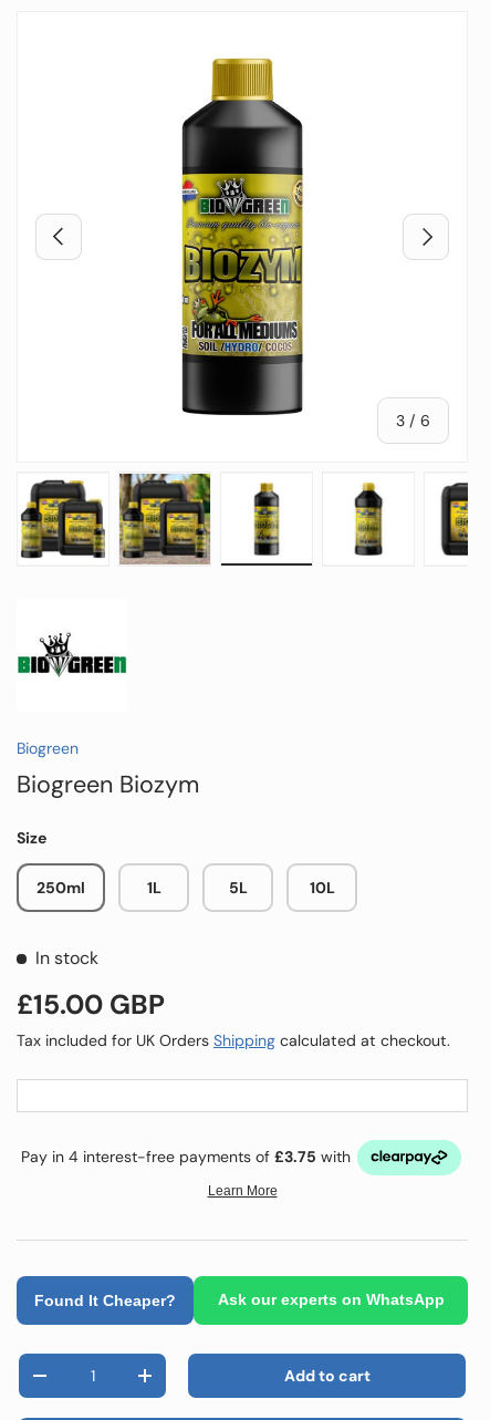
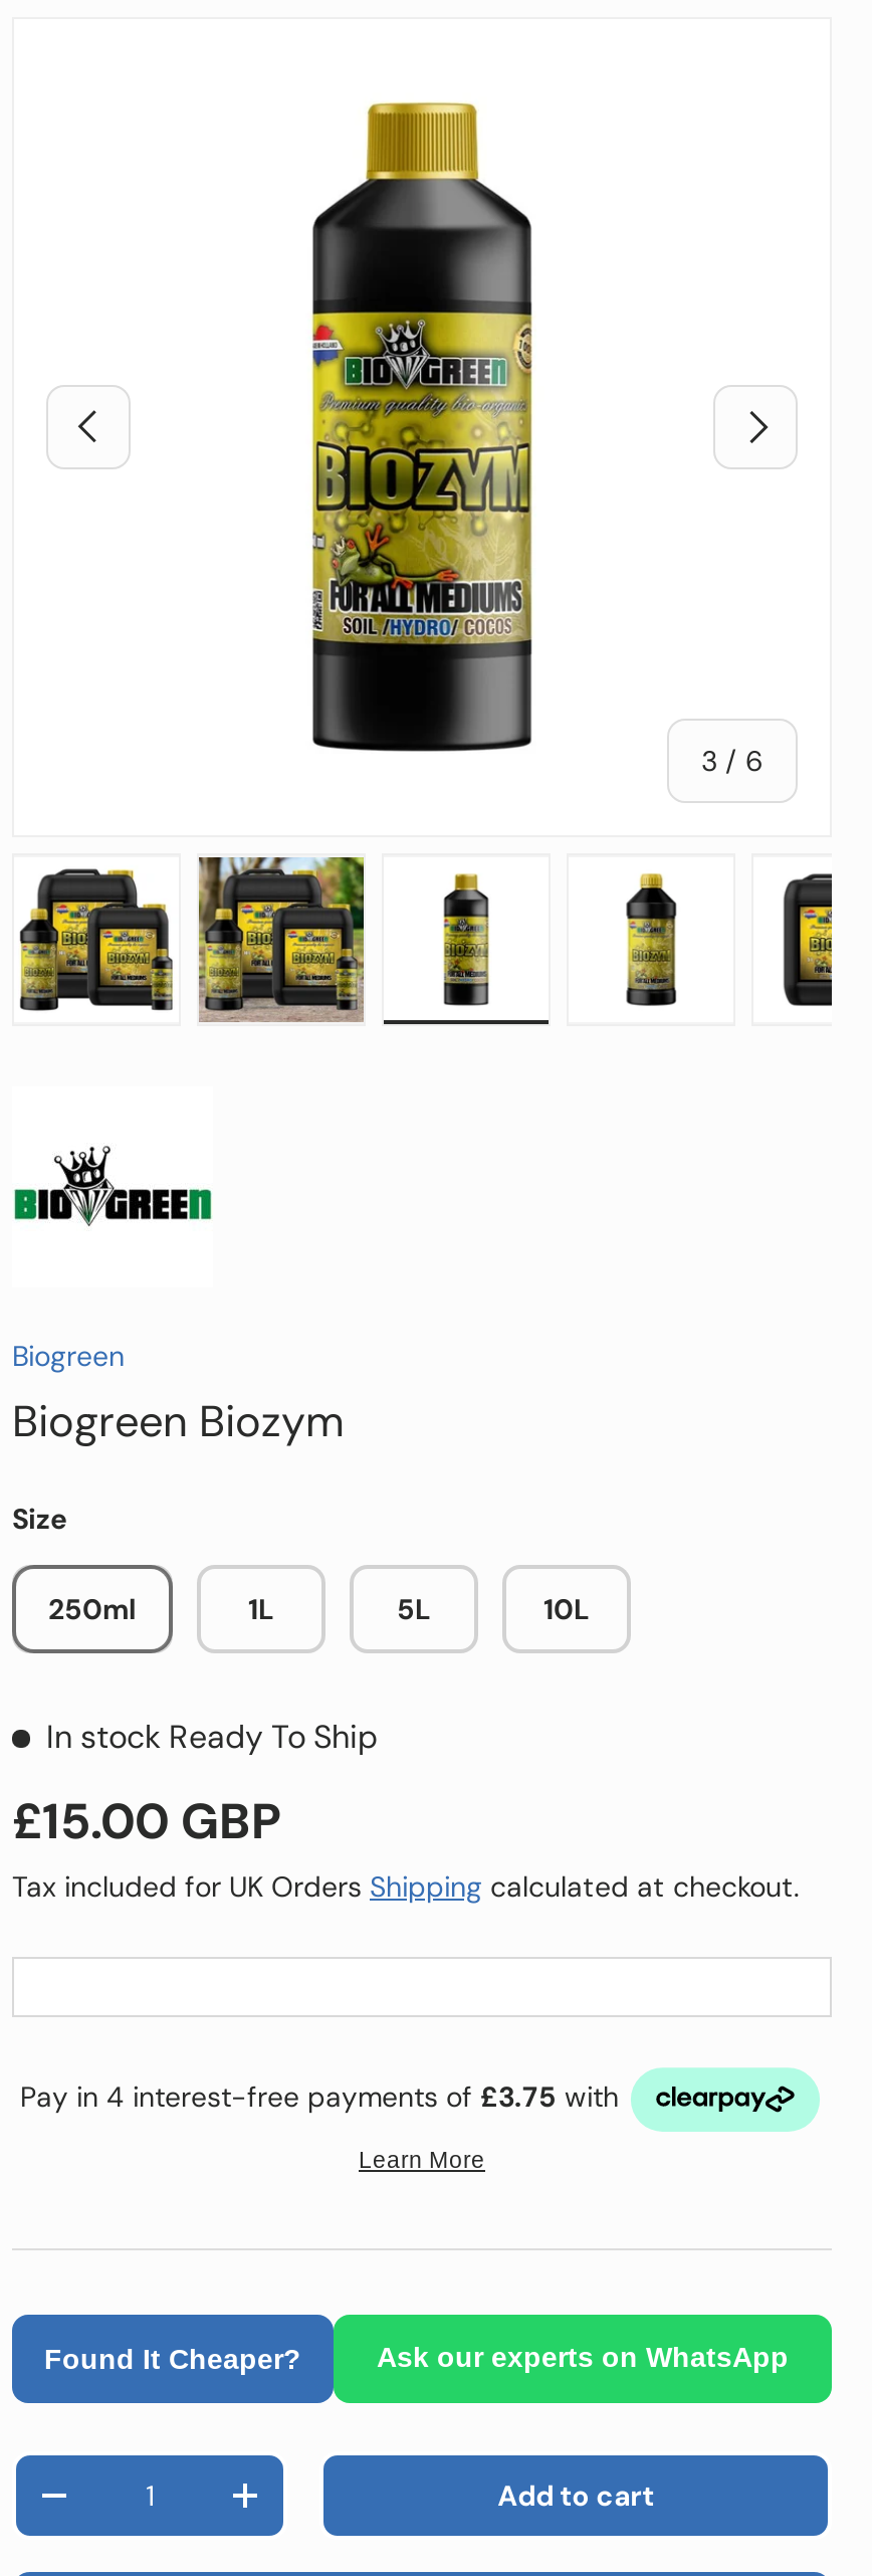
- In stock
+ In stock Ready To Ship
